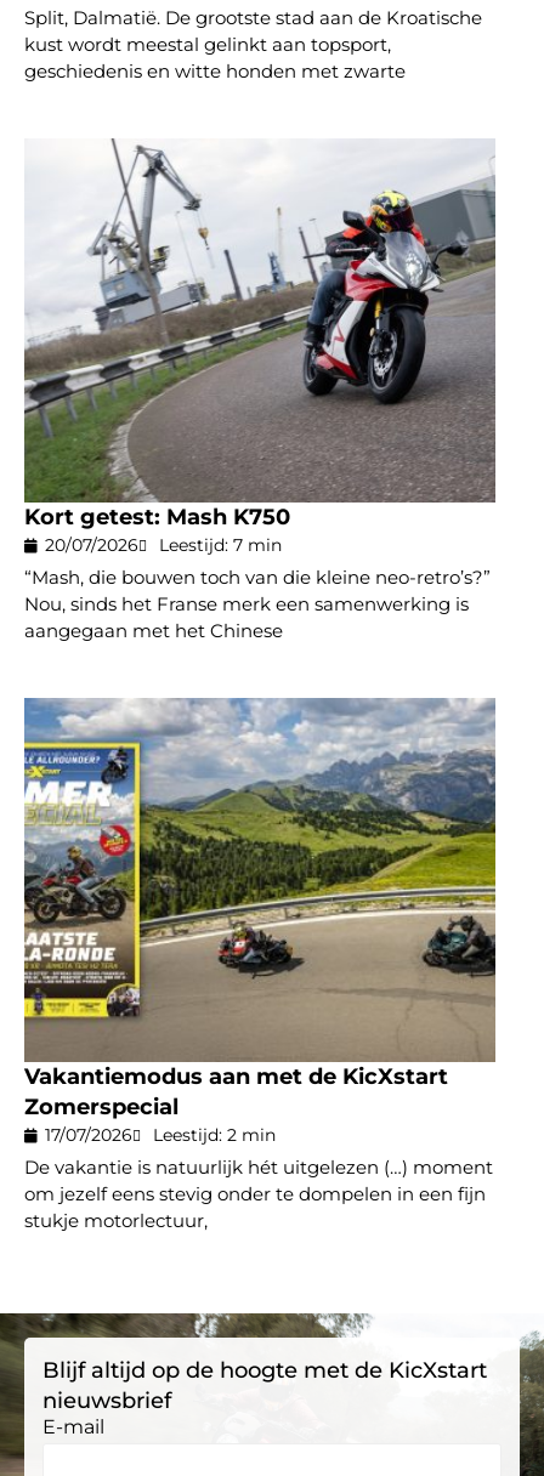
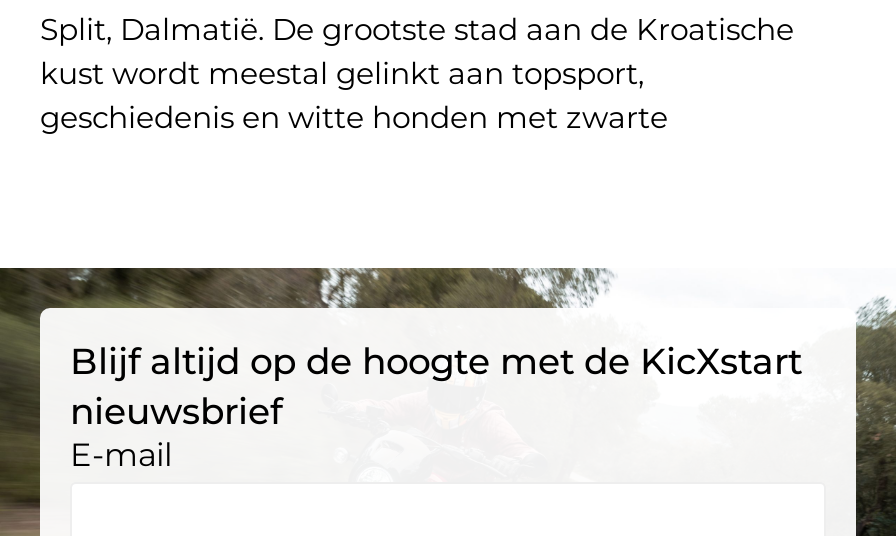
- [image]
- Kort getest: Mash K750
- 20/07/2026
- Leestijd: 7 min
- “Mash, die bouwen toch van die kleine neo-retro’s?”
- Nou, sinds het Franse merk een samenwerking is
- aangegaan met het Chinese

- [image]
- Vakantiemodus aan met de KicXstart
- Zomerspecial
- 17/07/2026
- Leestijd: 2 min
- De vakantie is natuurlijk hét uitgelezen (…) moment
- om jezelf eens stevig onder te dompelen in een fijn
- stukje motorlectuur,
